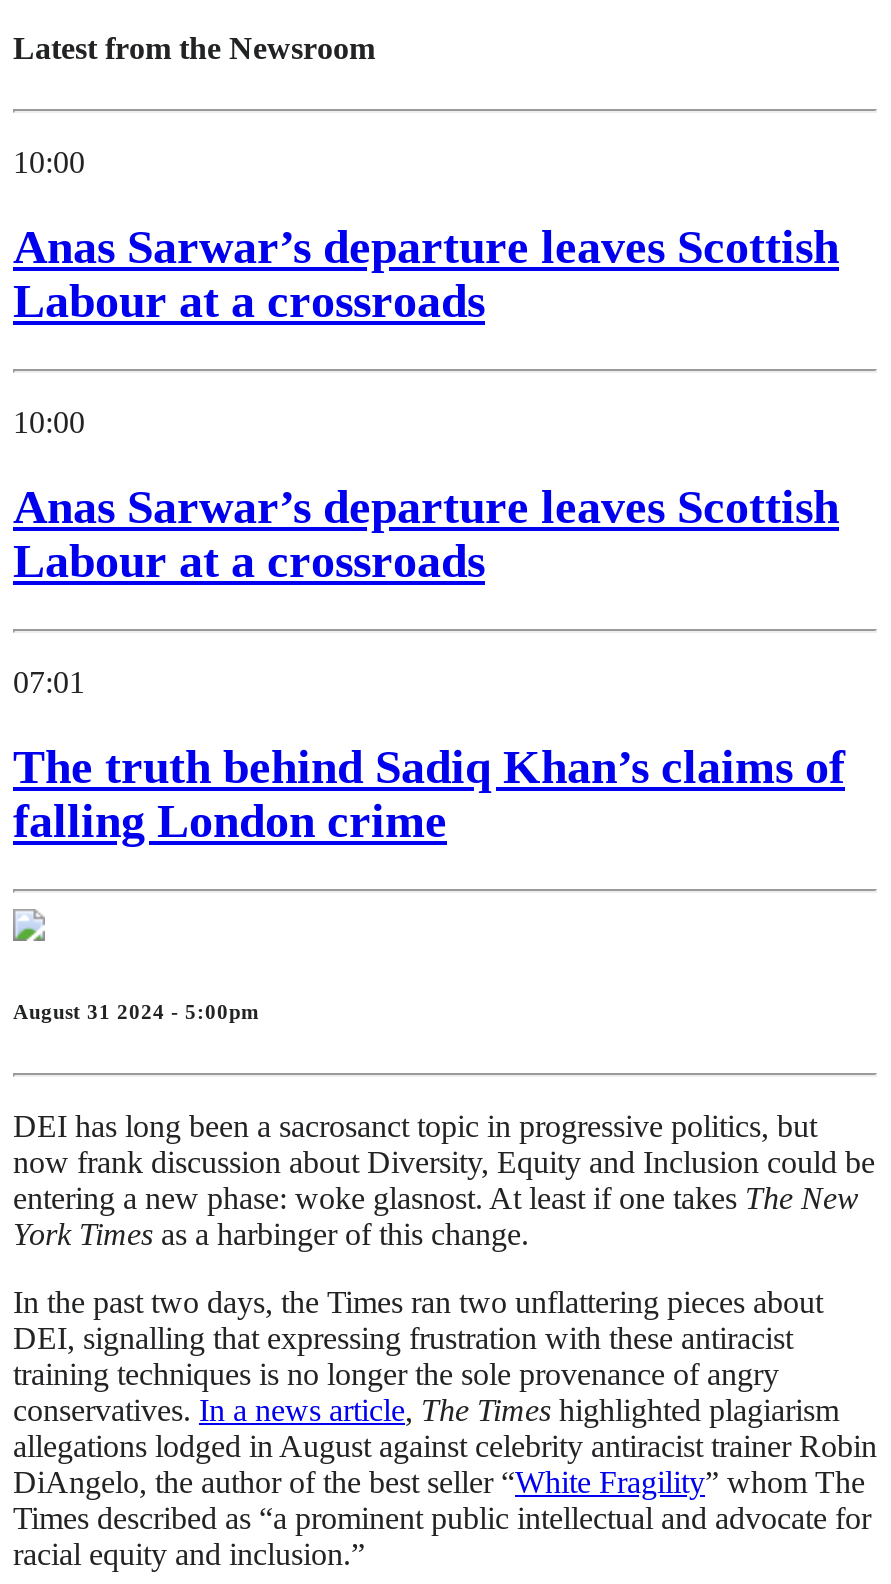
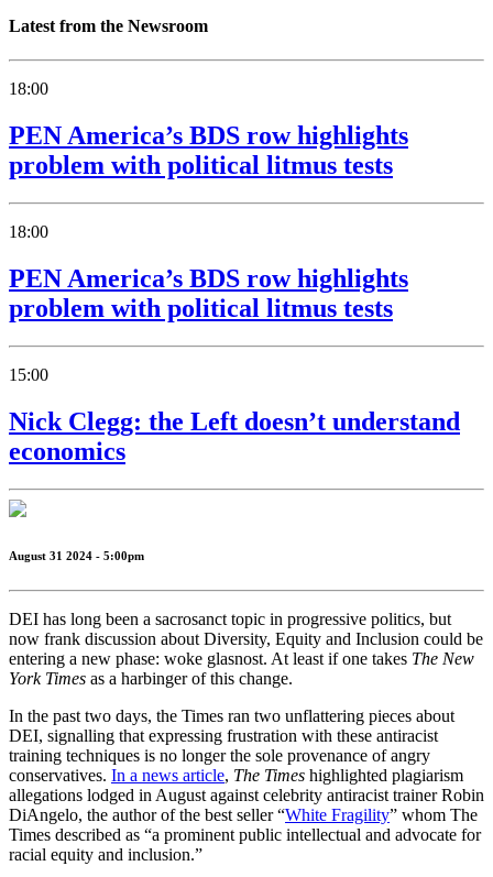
- 10:00
+ 18:00

- Anas Sarwar’s departure leaves Scottish
- Labour at a crossroads
+ PEN America’s BDS row highlights
+ problem with political litmus tests

- 10:00
+ 18:00

- Anas Sarwar’s departure leaves Scottish
- Labour at a crossroads
+ PEN America’s BDS row highlights
+ problem with political litmus tests

- 07:01
+ 15:00

- The truth behind Sadiq Khan’s claims of
- falling London crime
+ Nick Clegg: the Left doesn’t understand
+ economics
